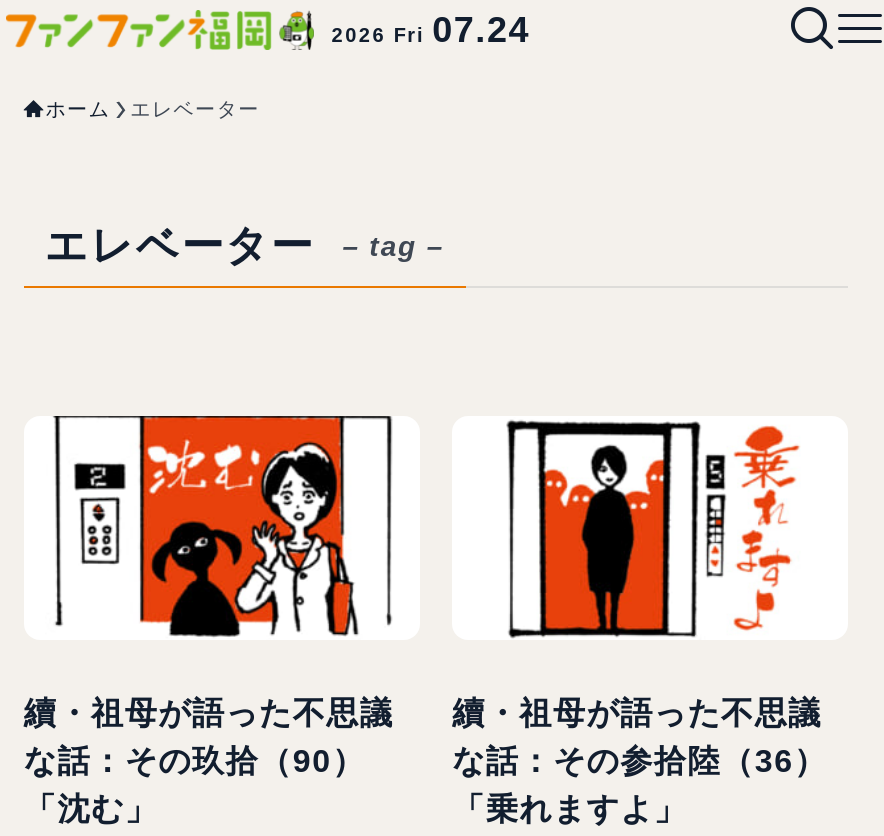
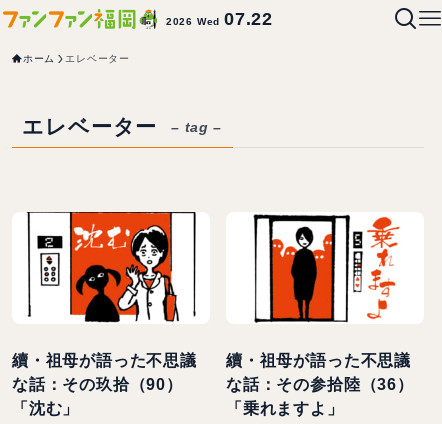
- 2026 Fri 07.24
+ 2026 Wed 07.22
